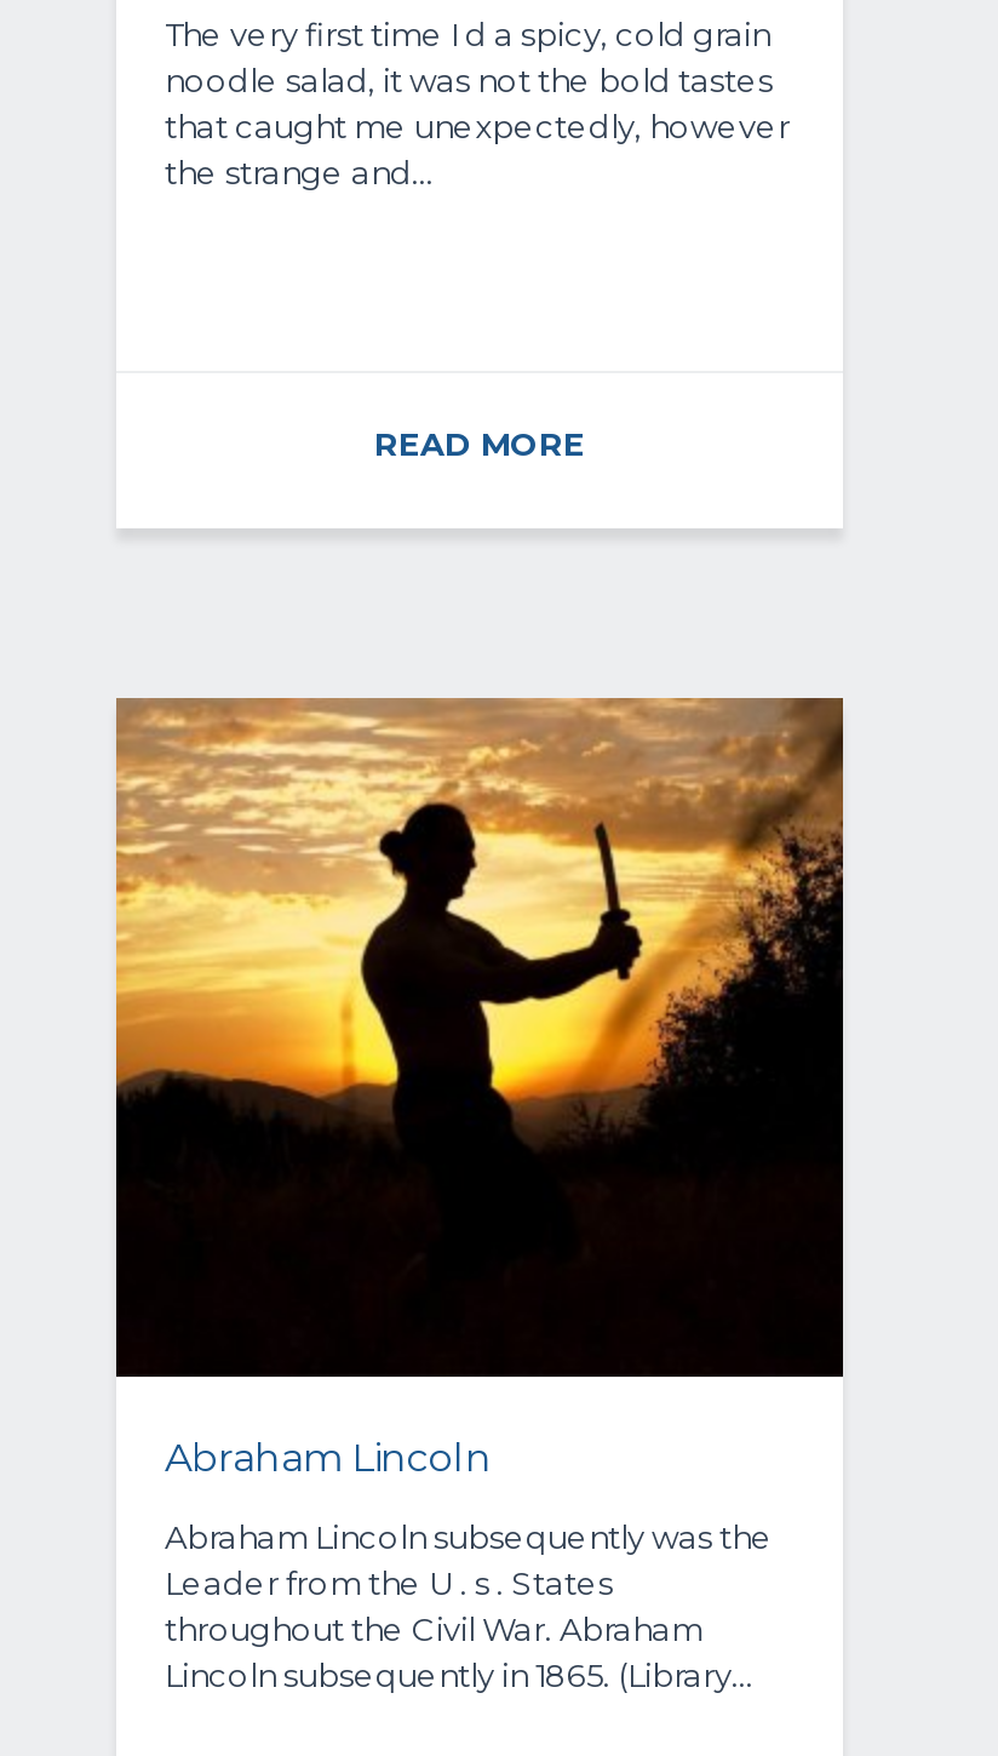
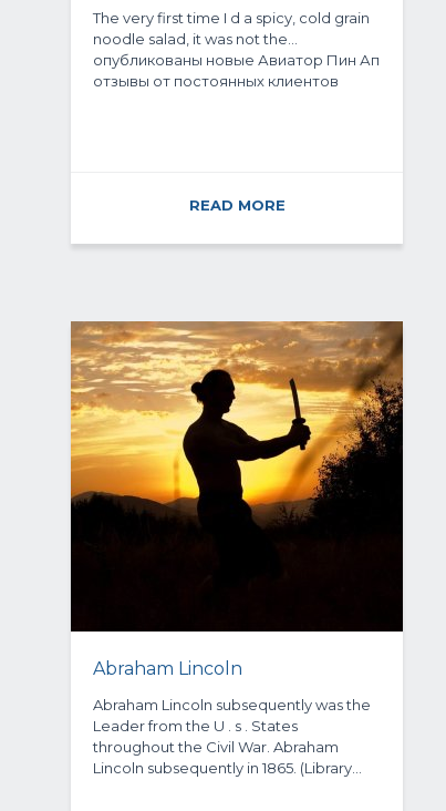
- noodle salad, it was not the bold tastes
- that caught me unexpectedly, however
- the strange and…
+ noodle salad, it was not the…
+ опубликованы новые Авиатор Пин Ап
+ отзывы от постоянных клиентов
